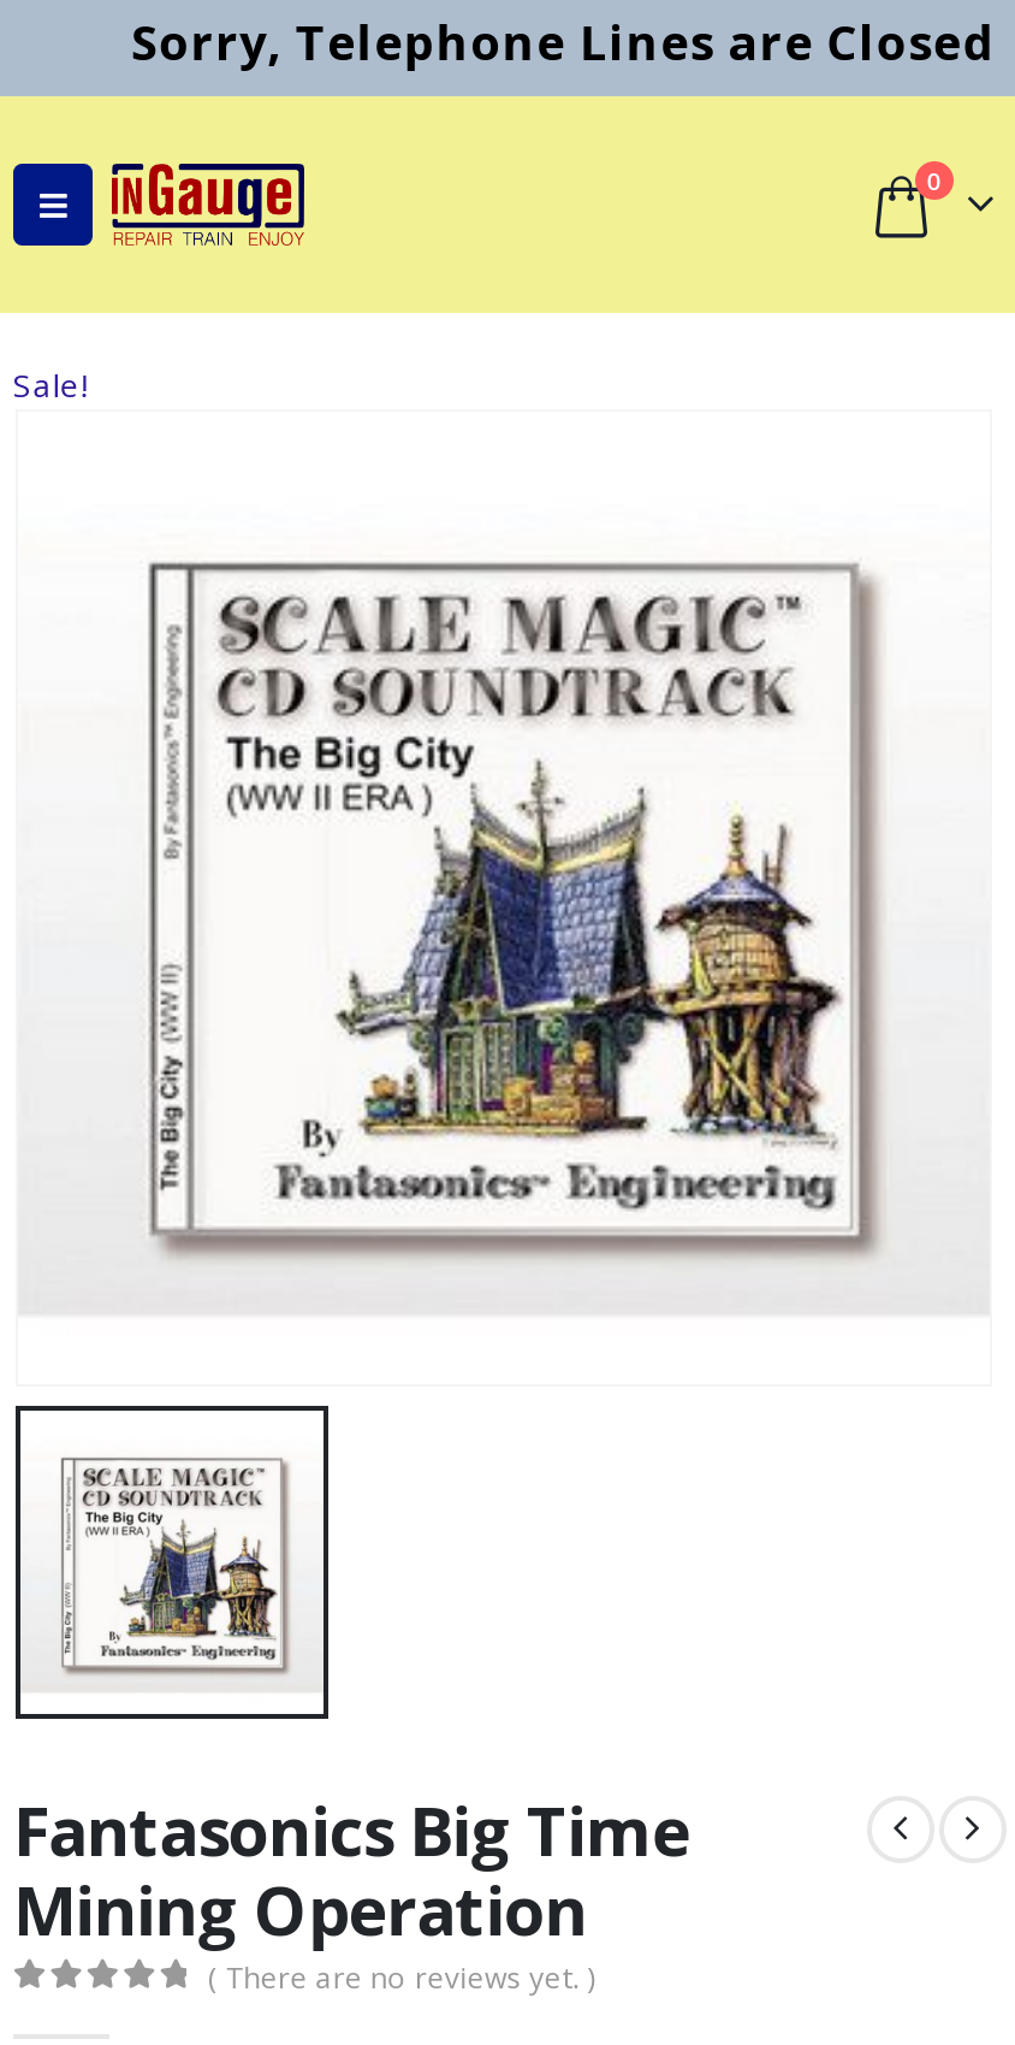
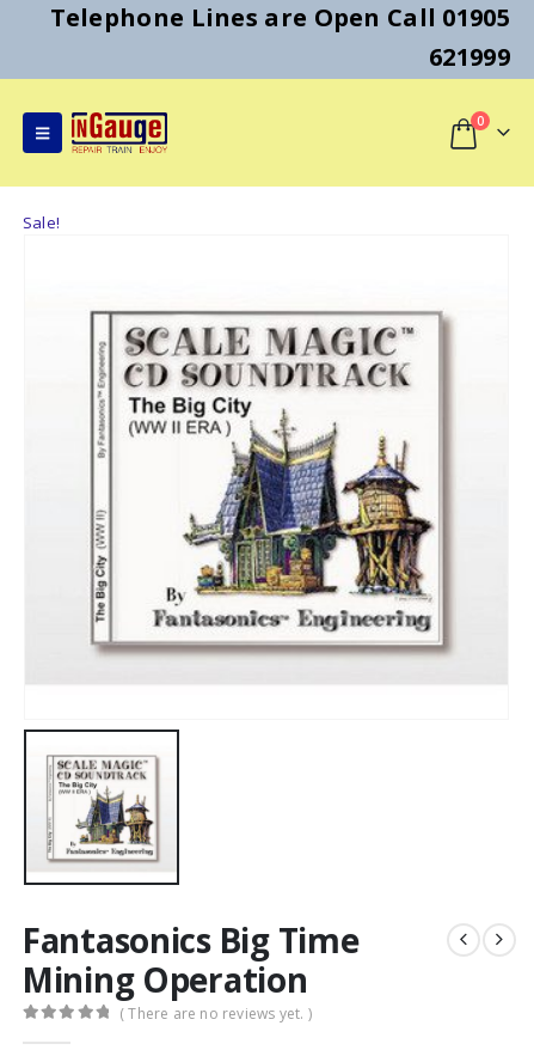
- Sorry, Telephone Lines are Closed
+ Telephone Lines are Open Call 01905
+ 621999
